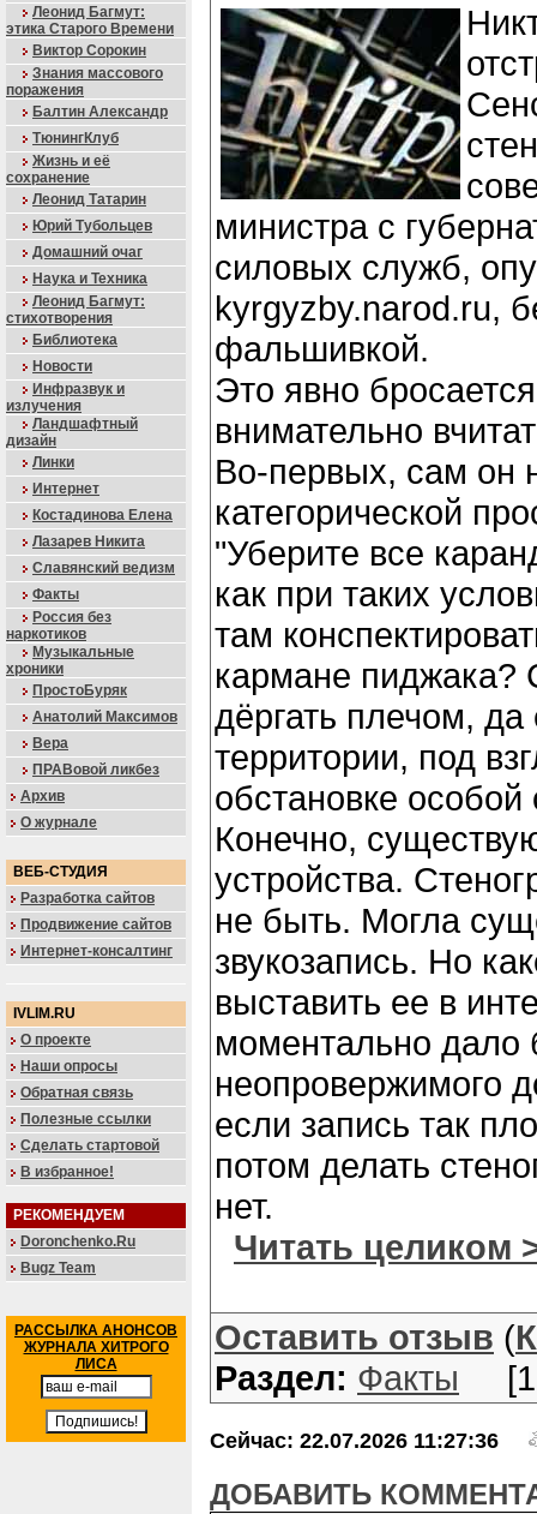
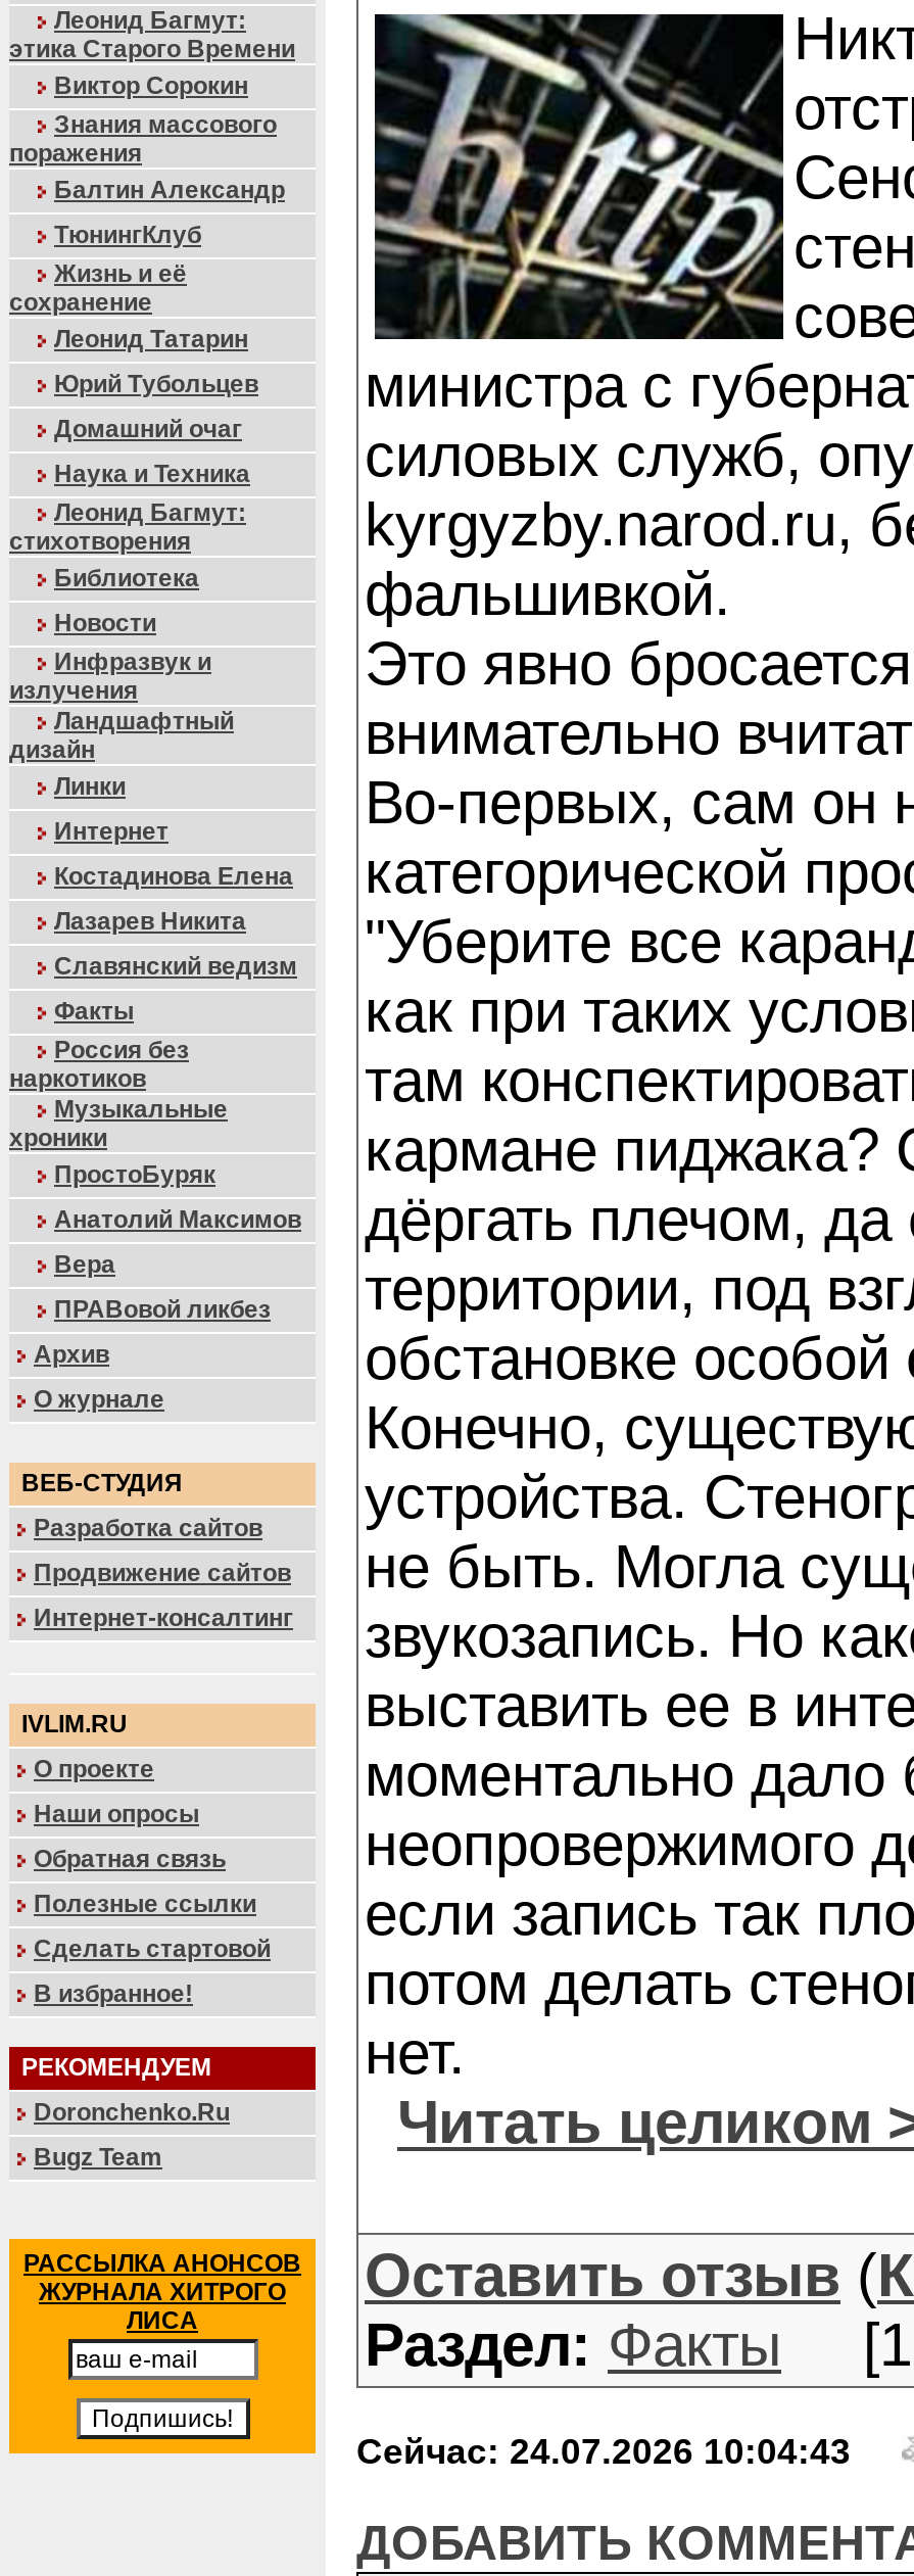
- Сейчас: 22.07.2026 11:27:36
+ Сейчас: 24.07.2026 10:04:43
